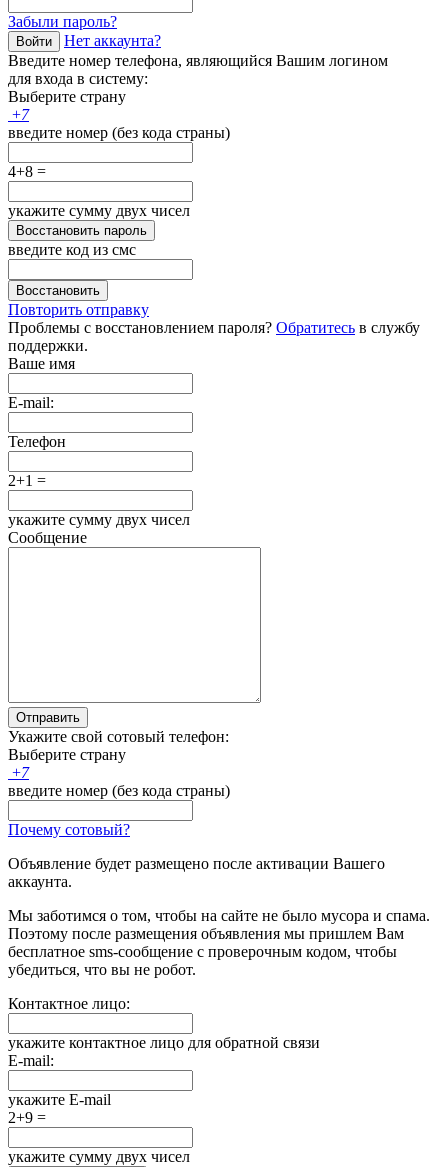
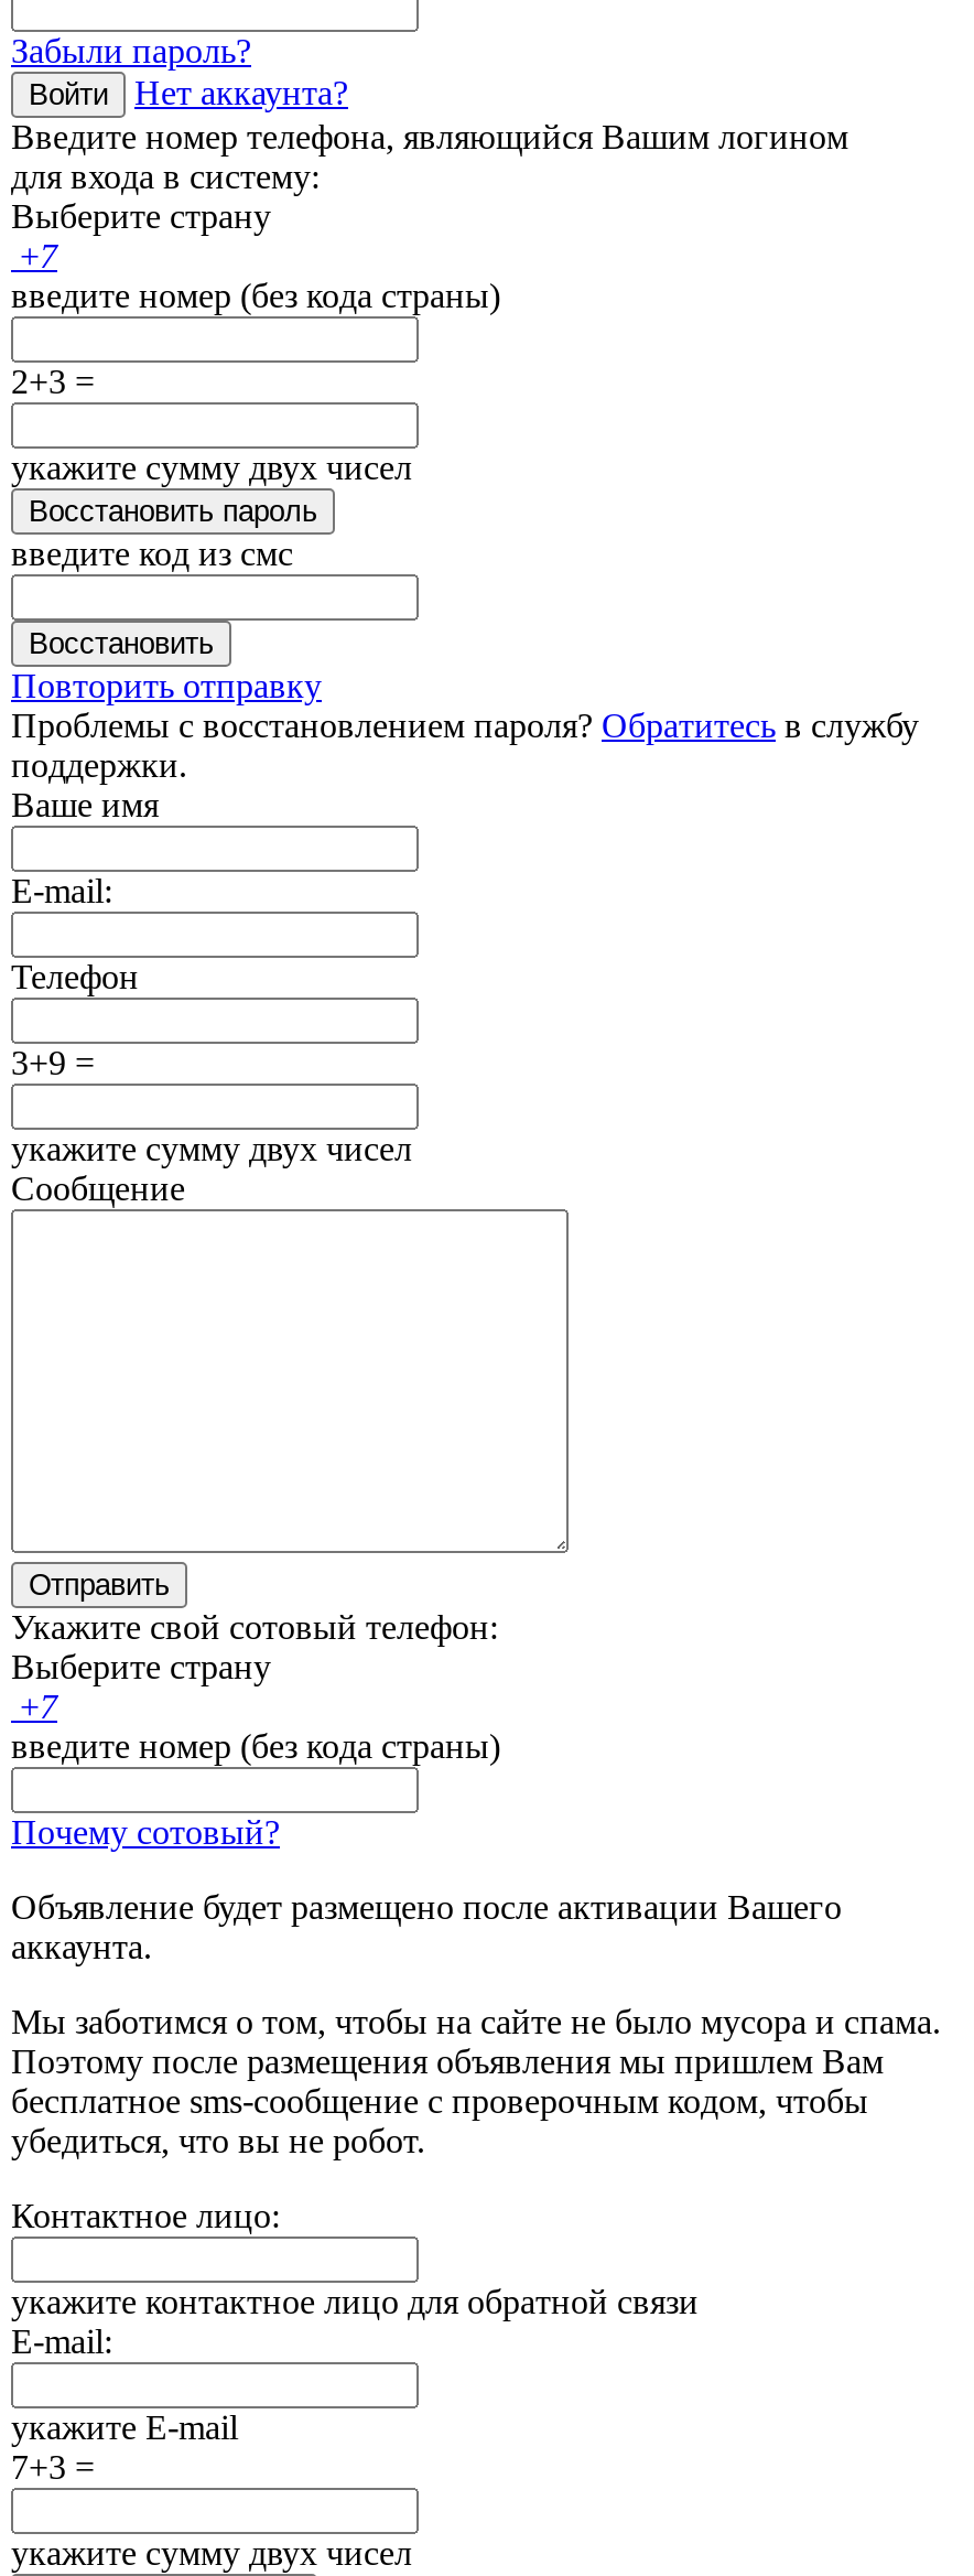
- 4+8 =
+ 2+3 =

- 2+1 =
+ 3+9 =

- 2+9 =
+ 7+3 =
